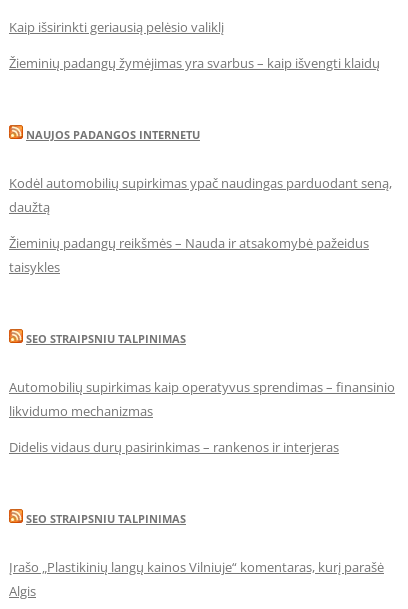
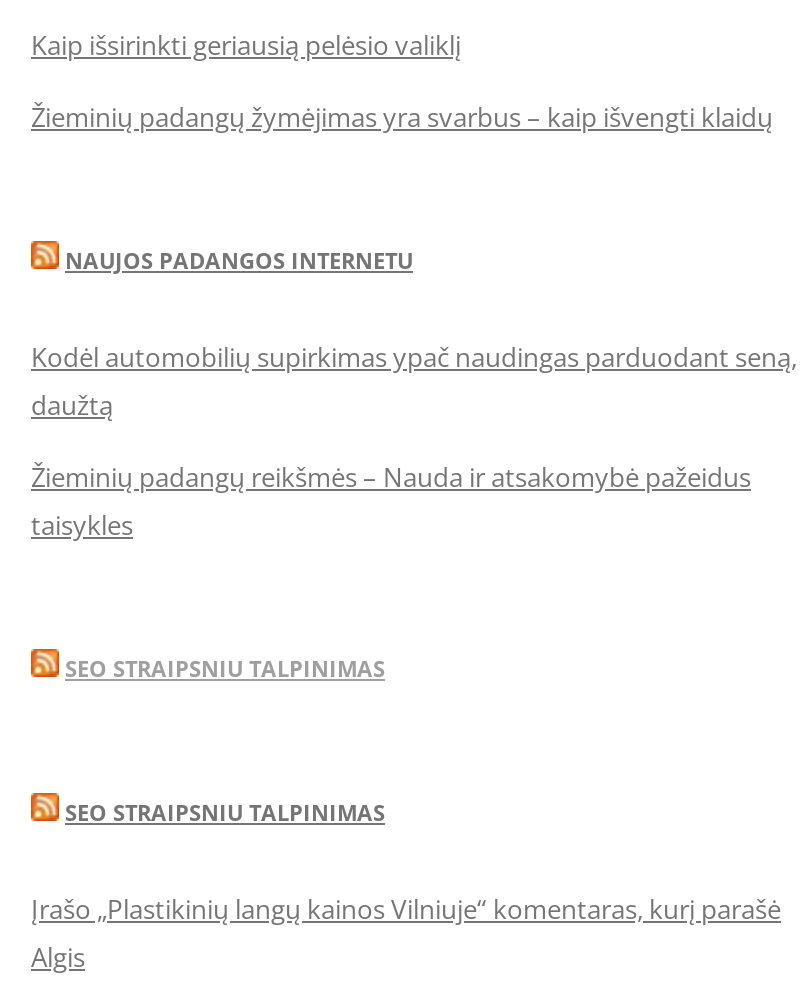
- Automobilių supirkimas kaip operatyvus sprendimas – finansinio
- likvidumo mechanizmas
- Didelis vidaus durų pasirinkimas – rankenos ir interjeras
